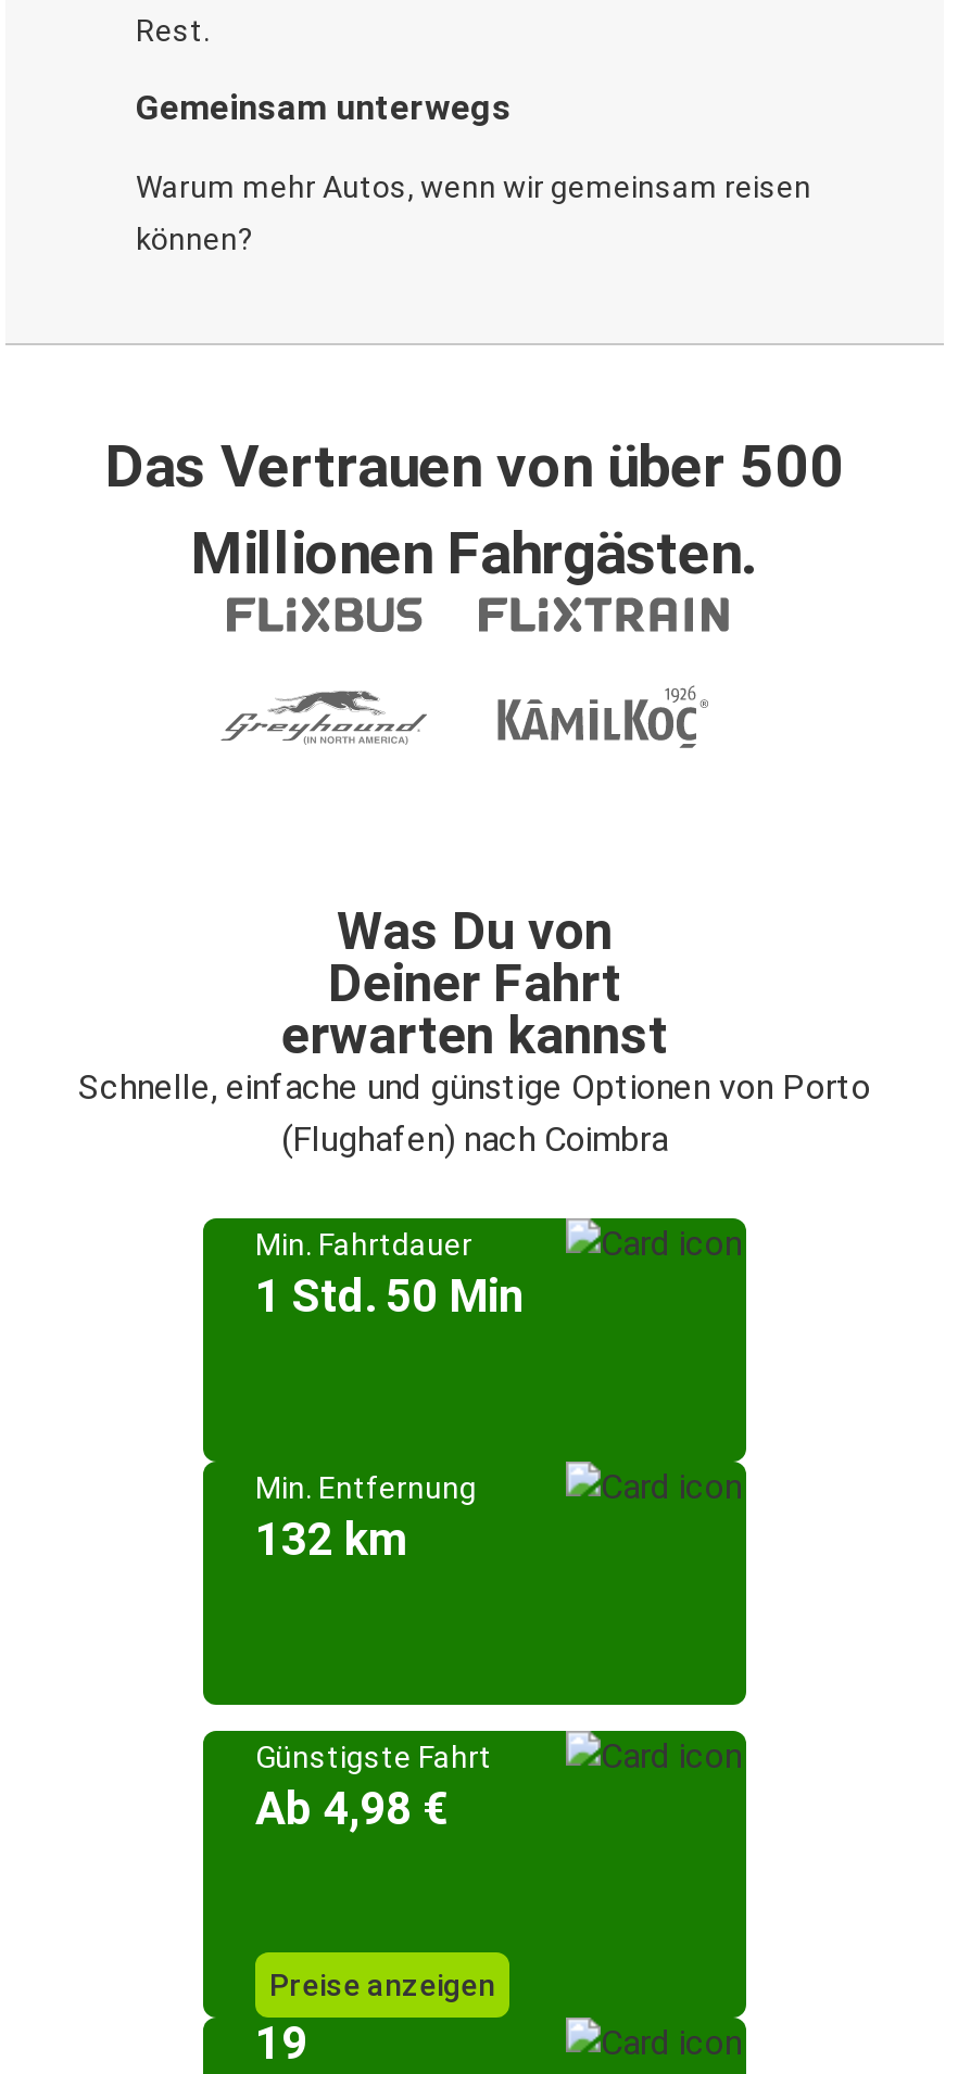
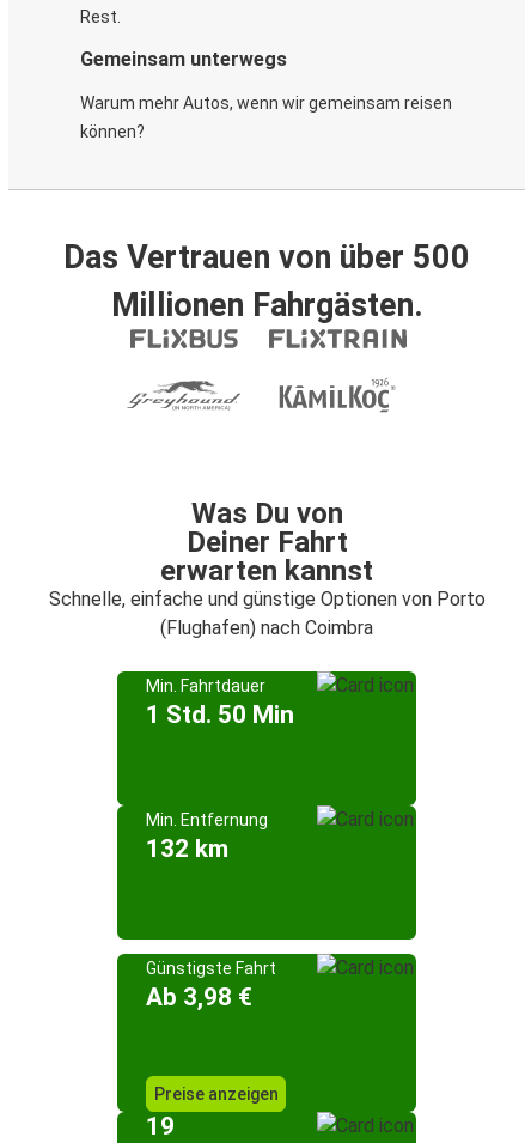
- Ab 4,98 €
+ Ab 3,98 €
